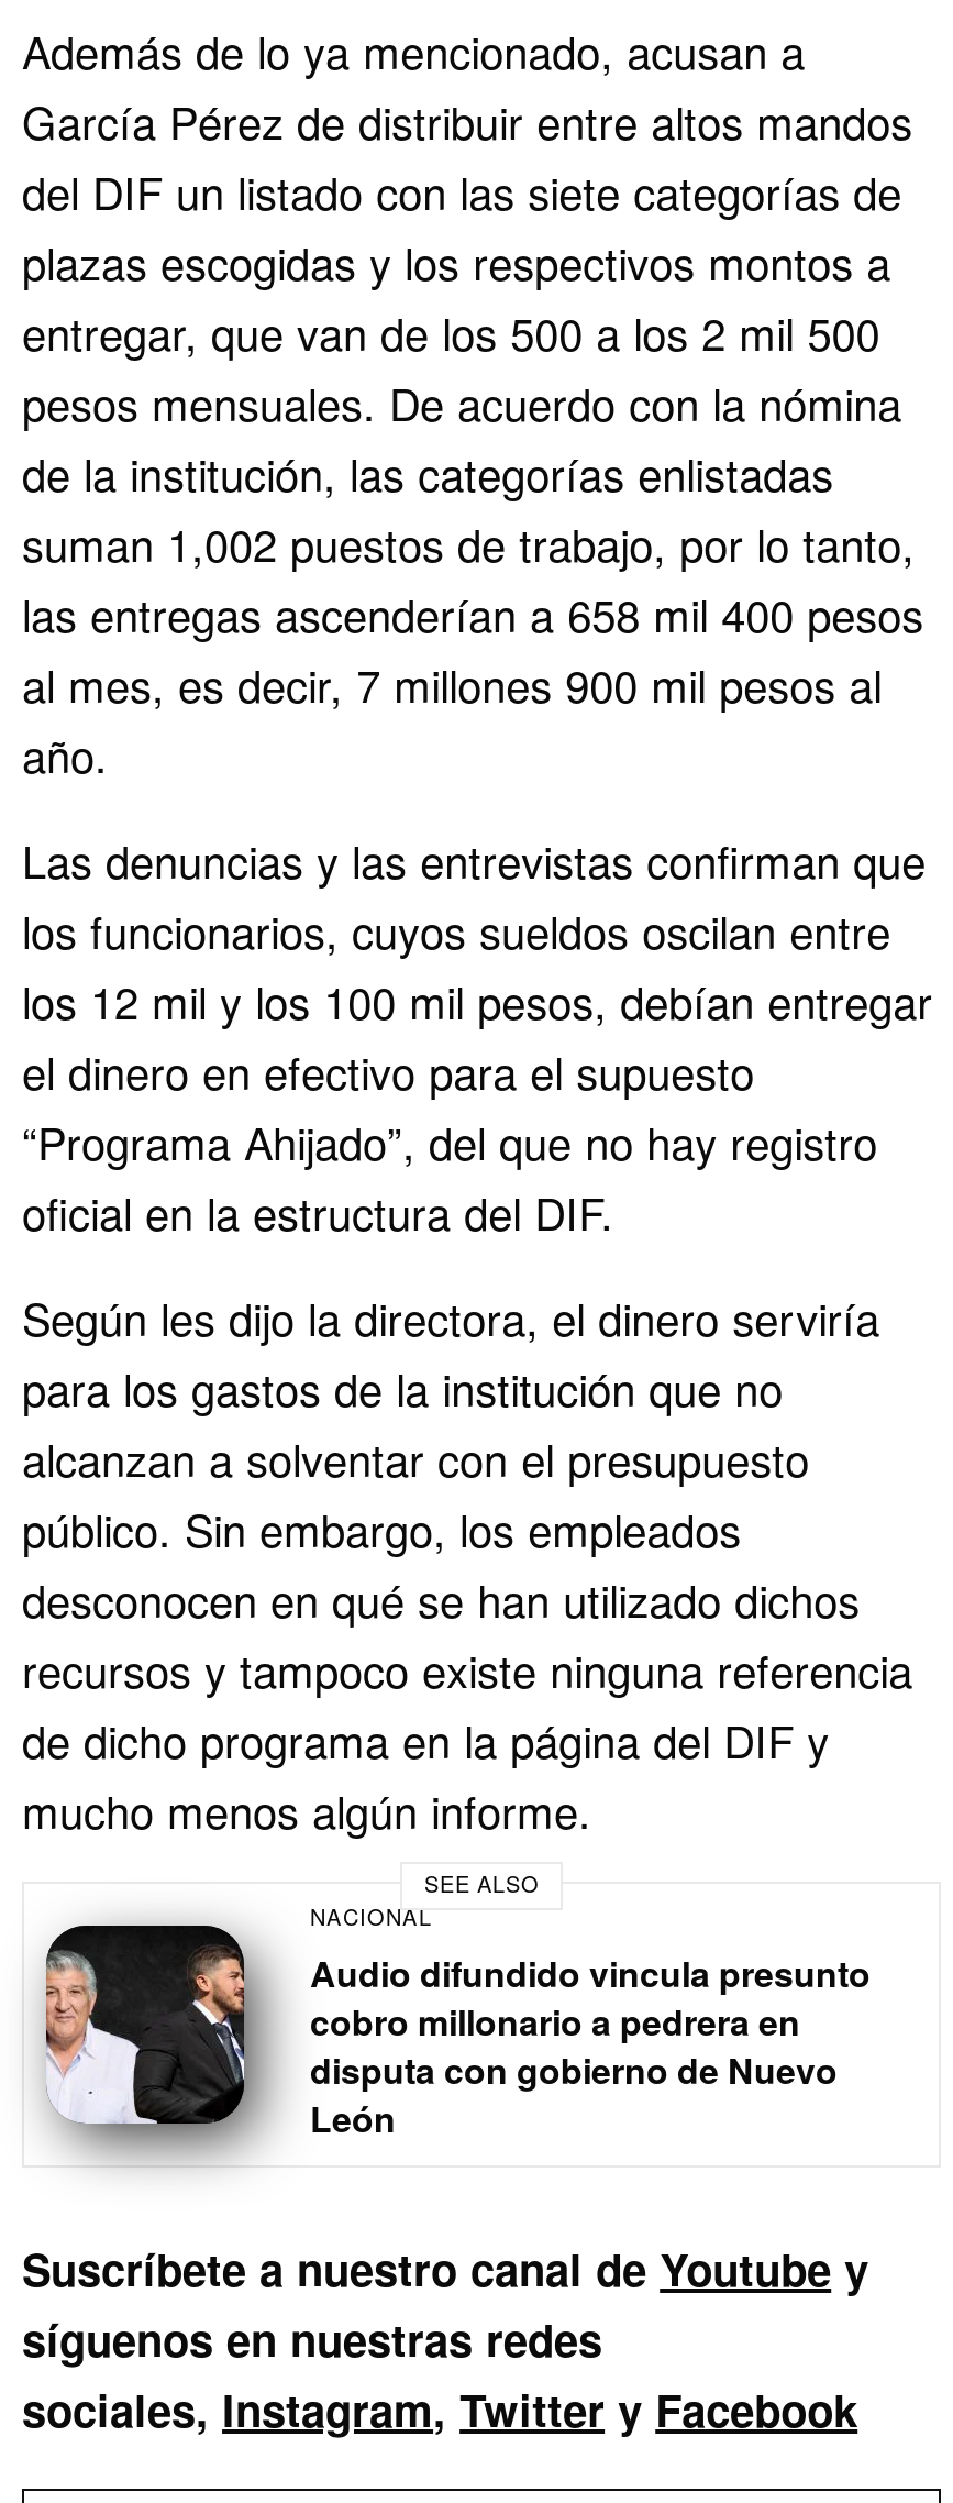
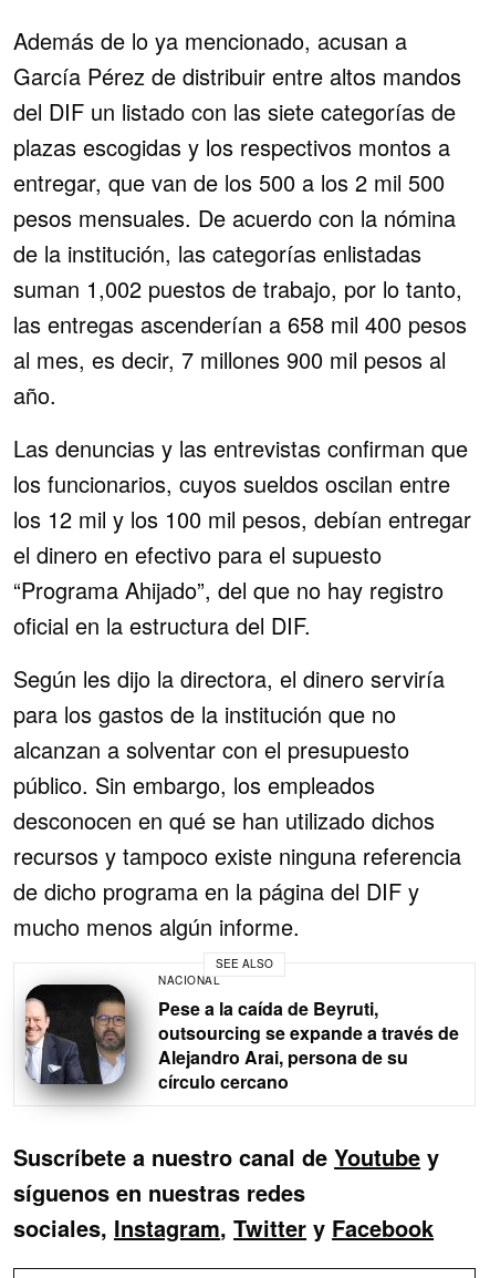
- [image]
- Audio difundido vincula presunto
- cobro millonario a pedrera en
- disputa con gobierno de Nuevo
- León
+ [image]
+ Pese a la caída de Beyruti,
+ outsourcing se expande a través de
+ Alejandro Arai, persona de su
+ círculo cercano
